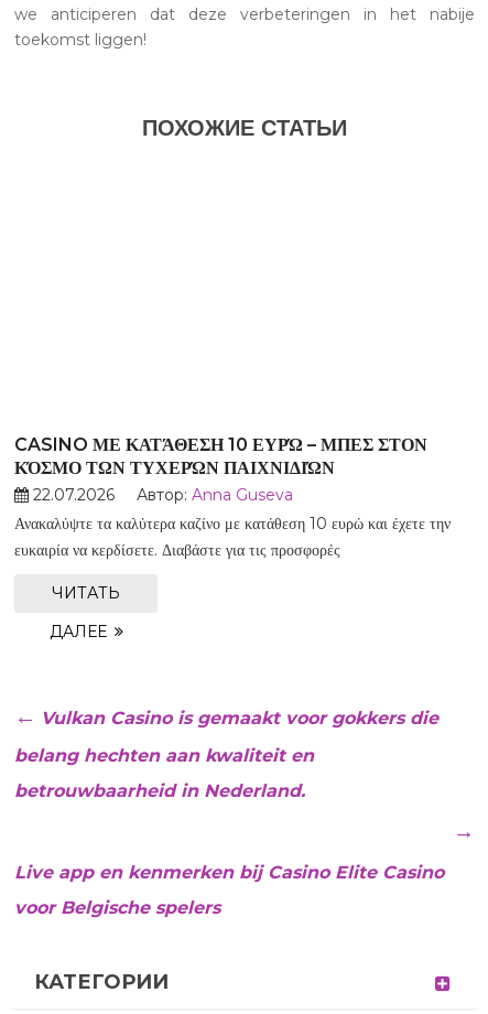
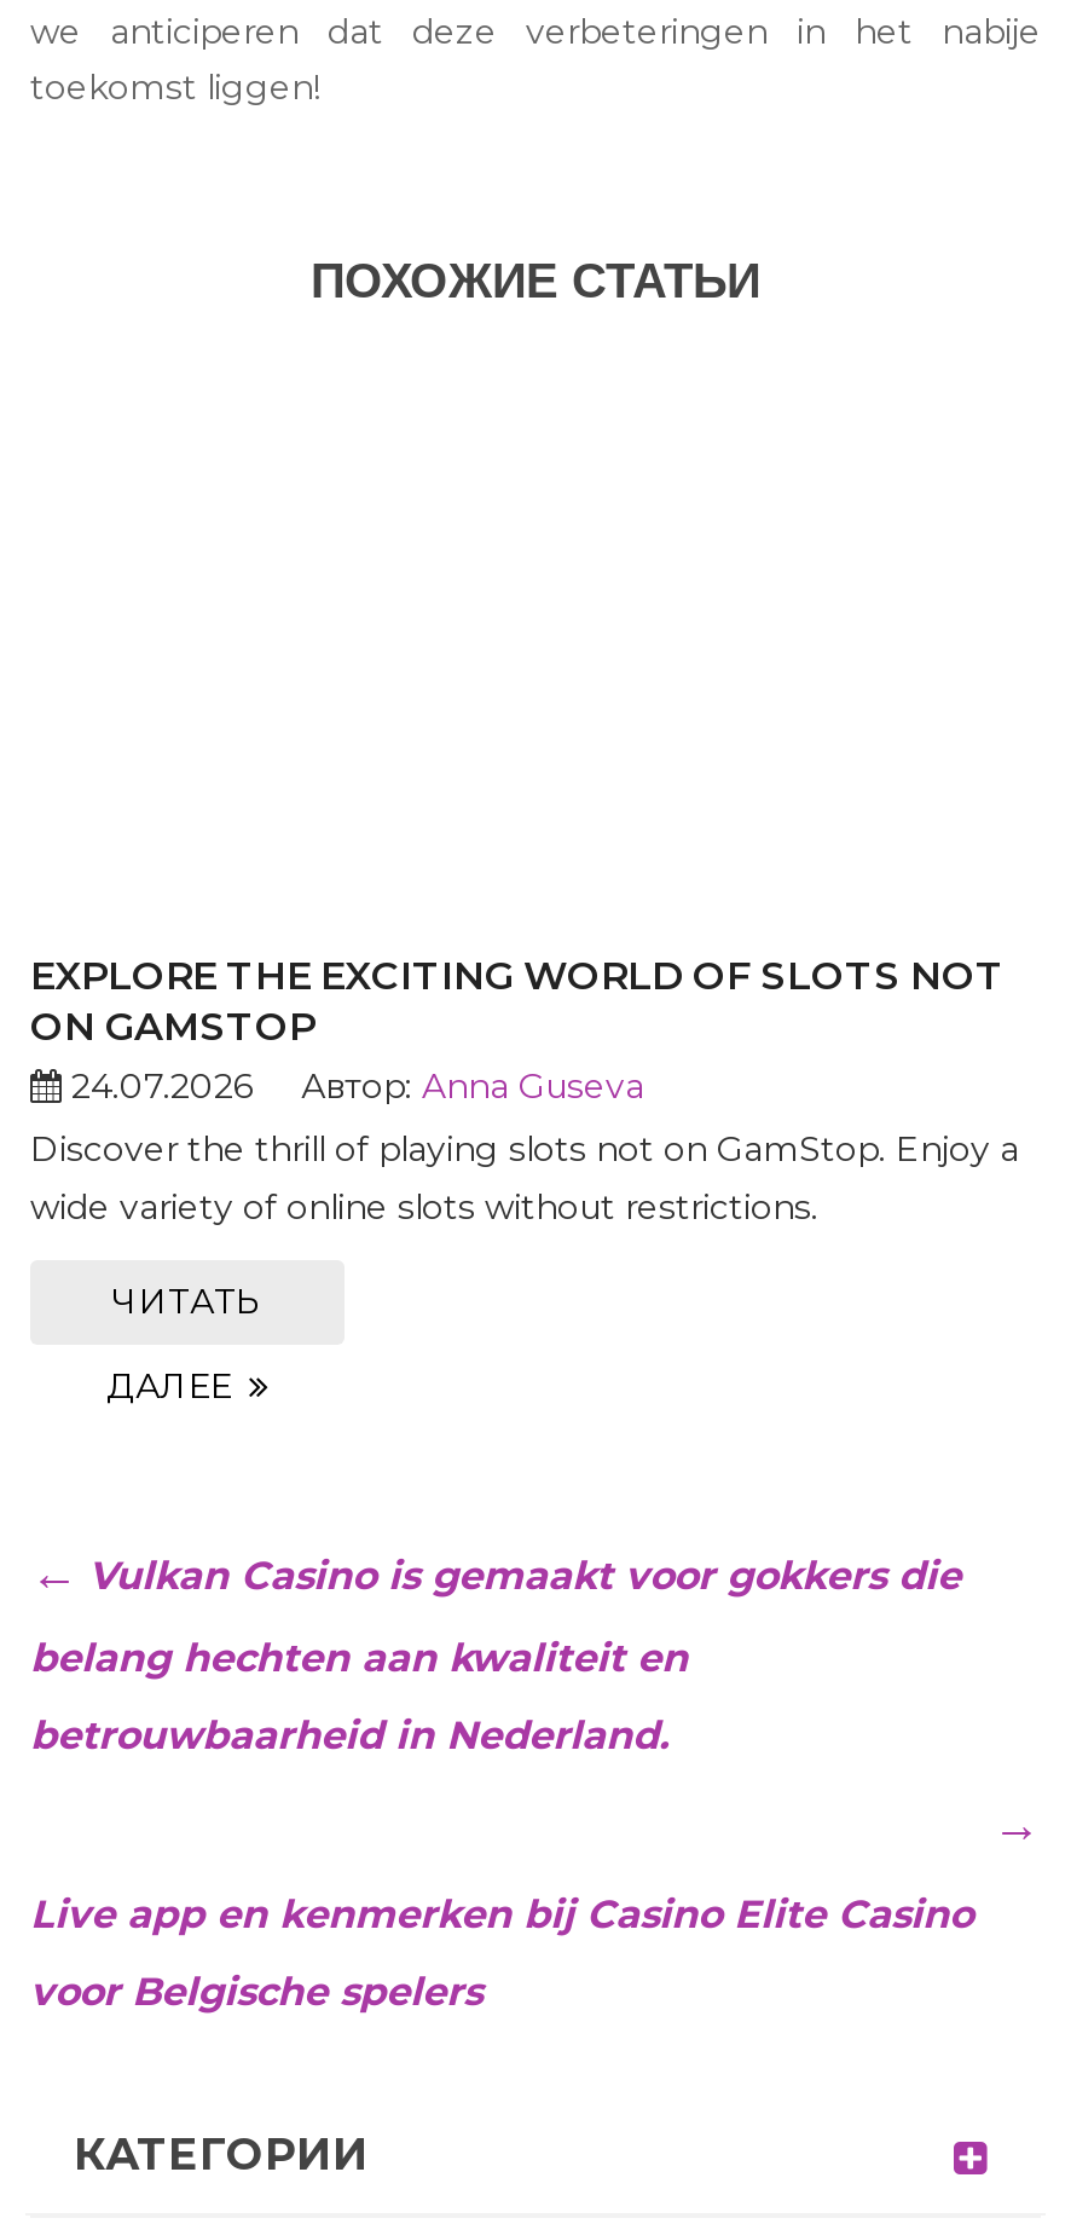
- CASINO ΜΕ ΚΑΤΆΘΕΣΗ 10 ΕΥΡΏ – ΜΠΕΣ ΣΤΟΝ
- ΚΌΣΜΟ ΤΩΝ ΤΥΧΕΡΏΝ ΠΑΙΧΝΙΔΙΏΝ
- 22.07.2026
+ EXPLORE THE EXCITING WORLD OF SLOTS NOT
+ ON GAMSTOP
+ 24.07.2026

- Ανακαλύψτε τα καλύτερα καζίνο με κατάθεση 10 ευρώ και έχετε την
- ευκαιρία να κερδίσετε. Διαβάστε για τις προσφορές
+ Discover the thrill of playing slots not on GamStop. Enjoy a
+ wide variety of online slots without restrictions.
